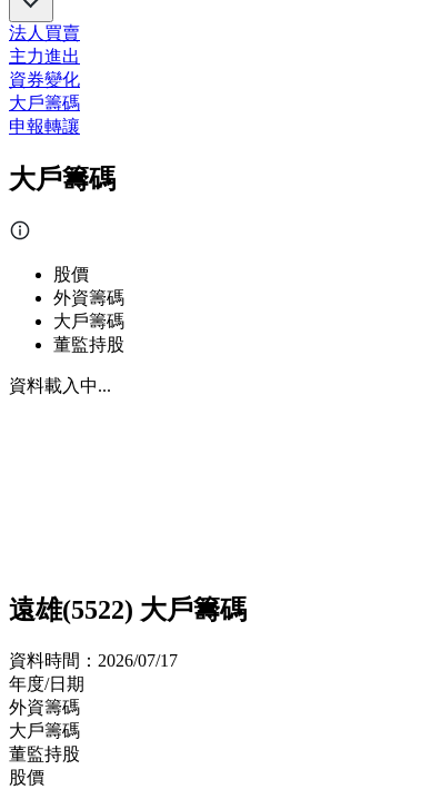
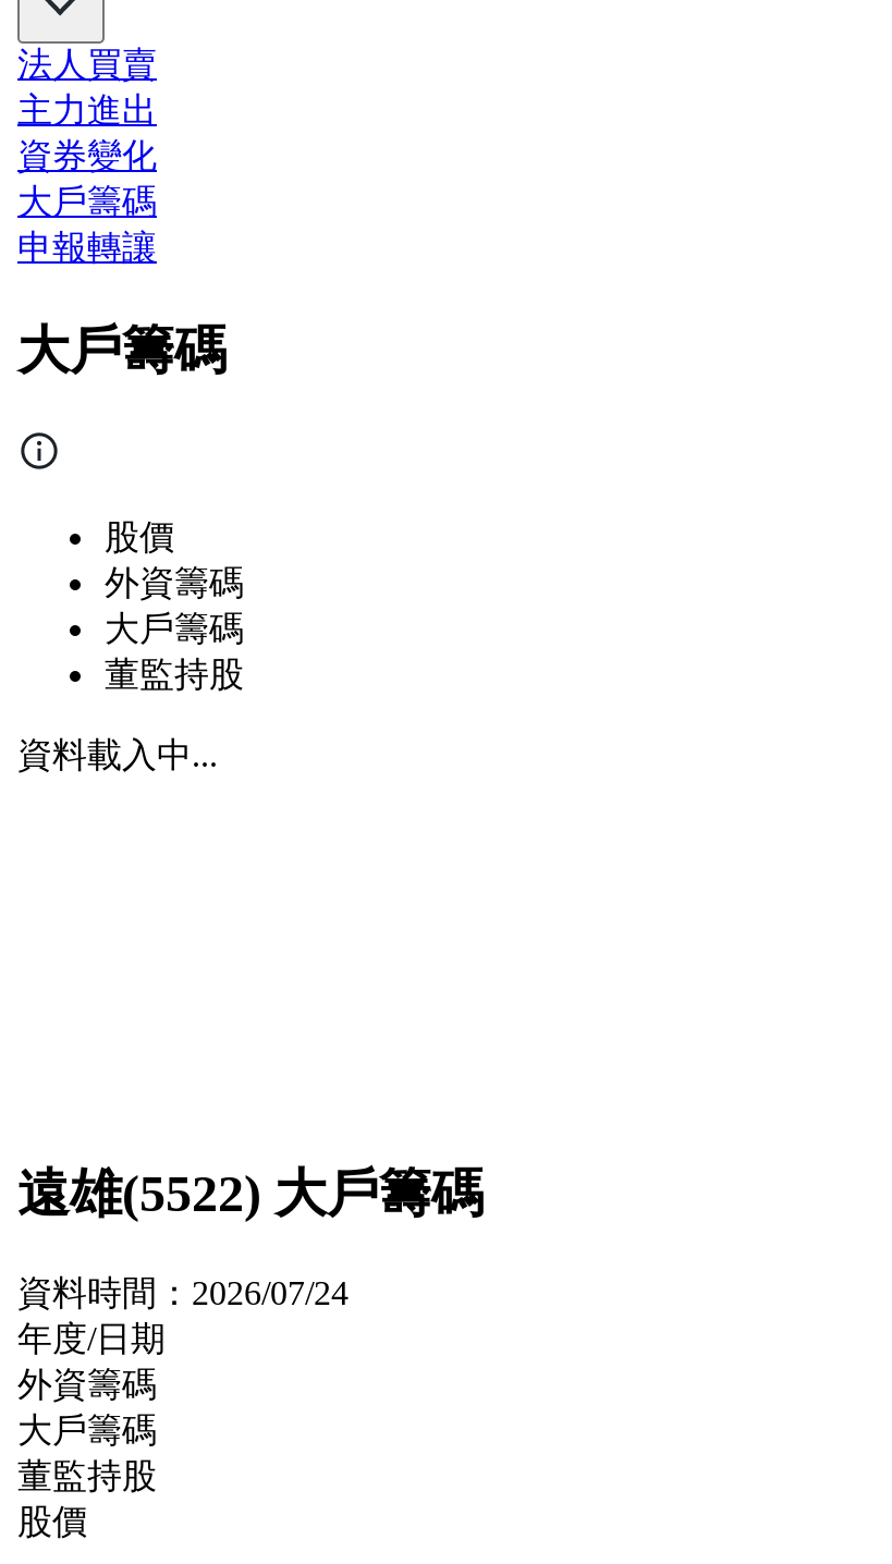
- 資料時間：2026/07/17
+ 資料時間：2026/07/24
